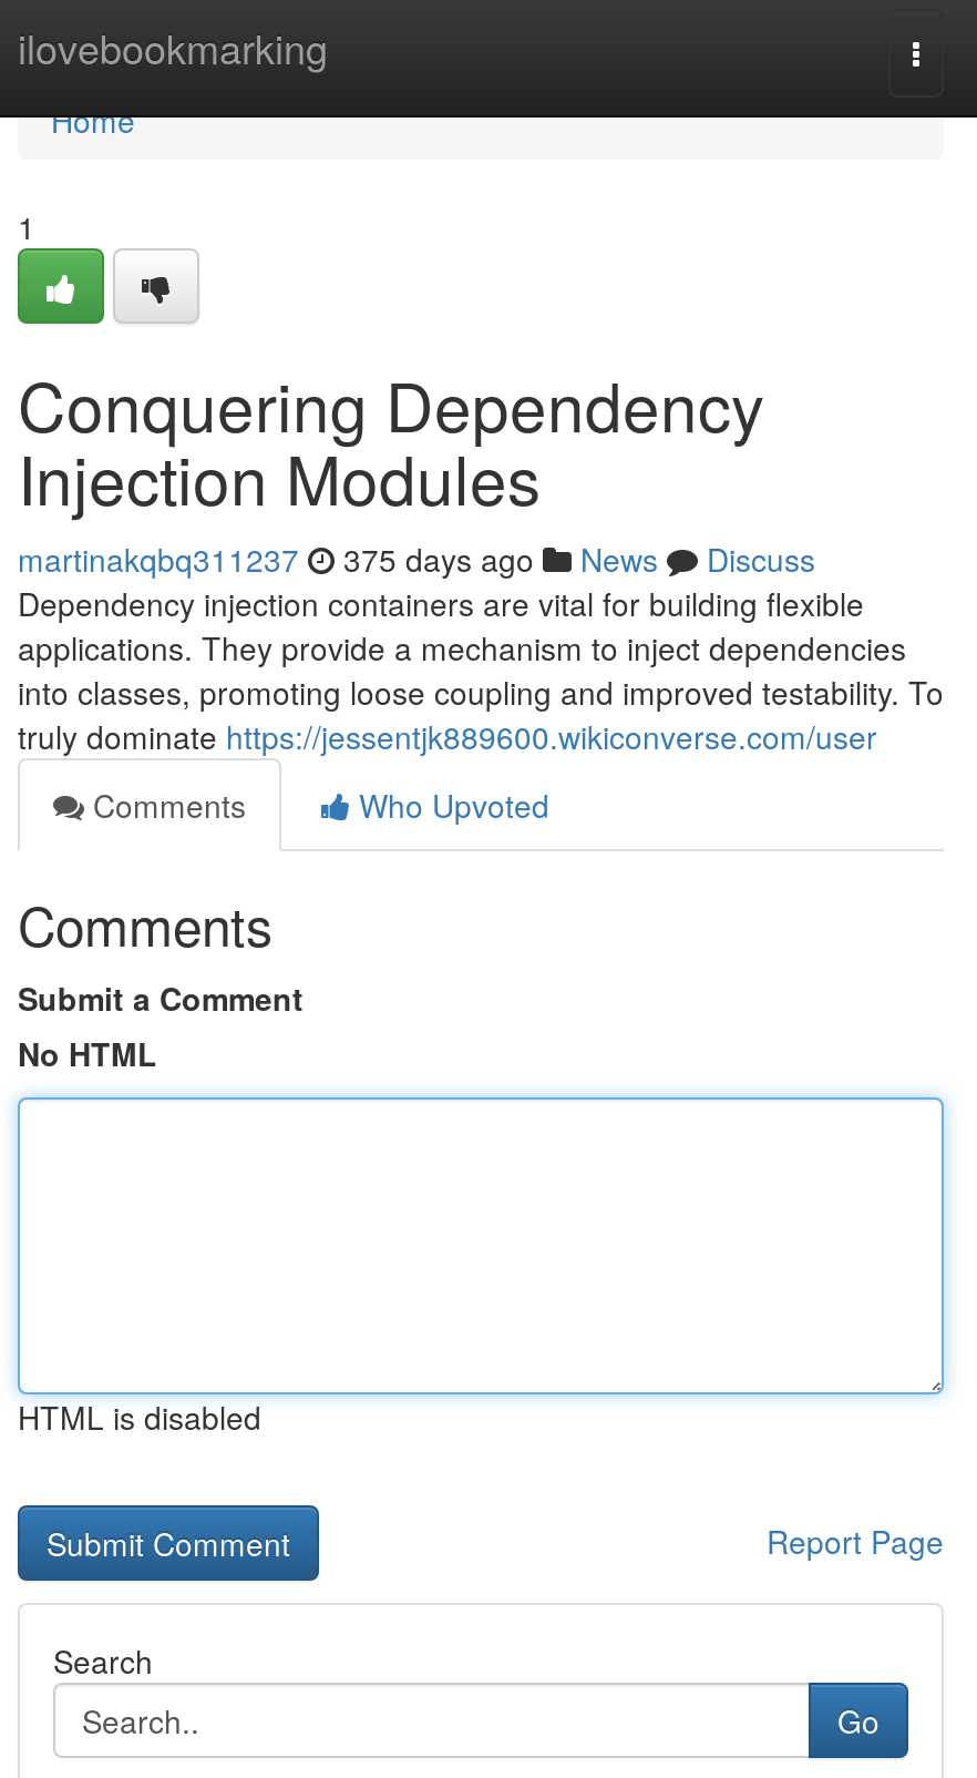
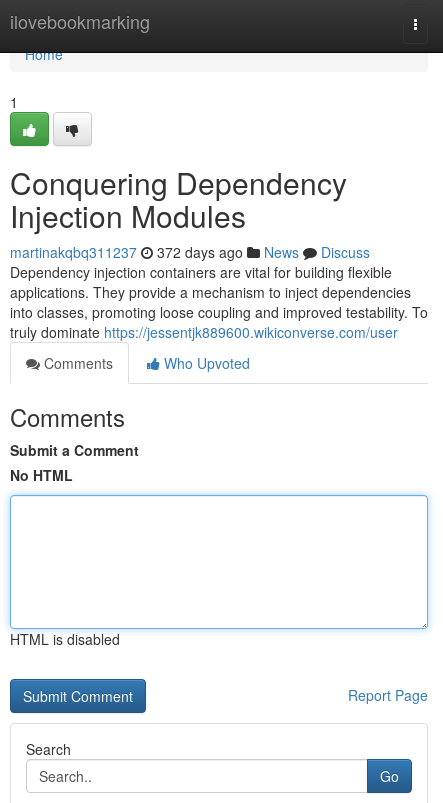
- martinakqbq311237 375 days ago News Discuss
+ martinakqbq311237 372 days ago News Discuss
